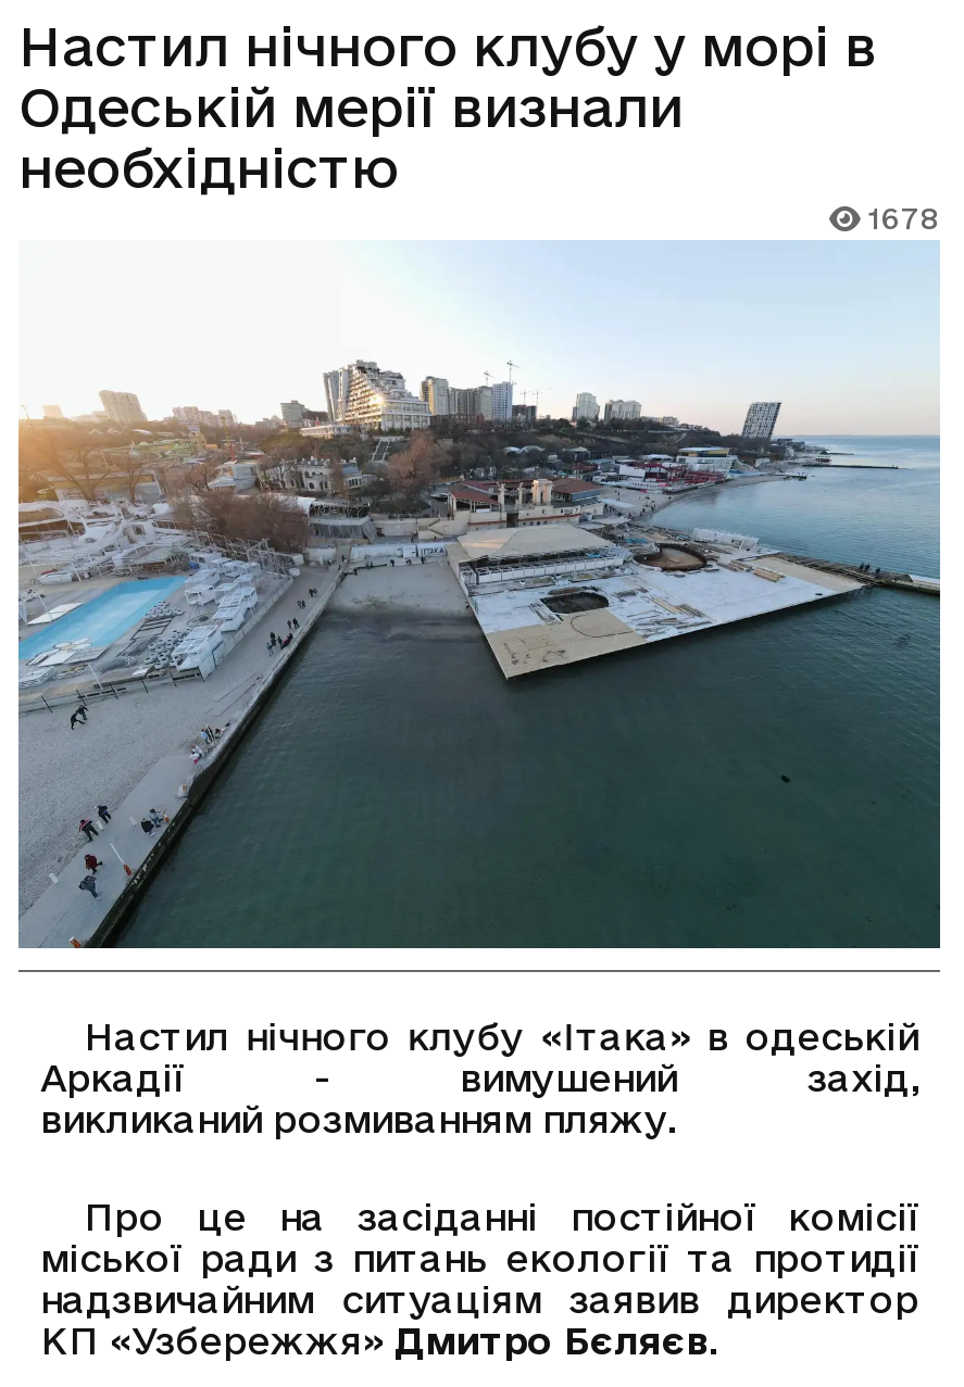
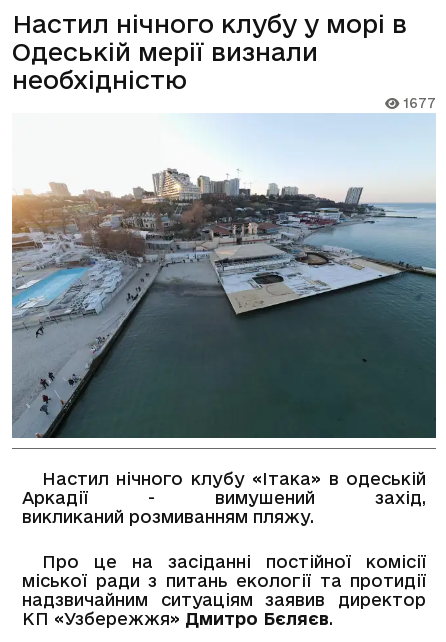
- 1678
+ 1677
